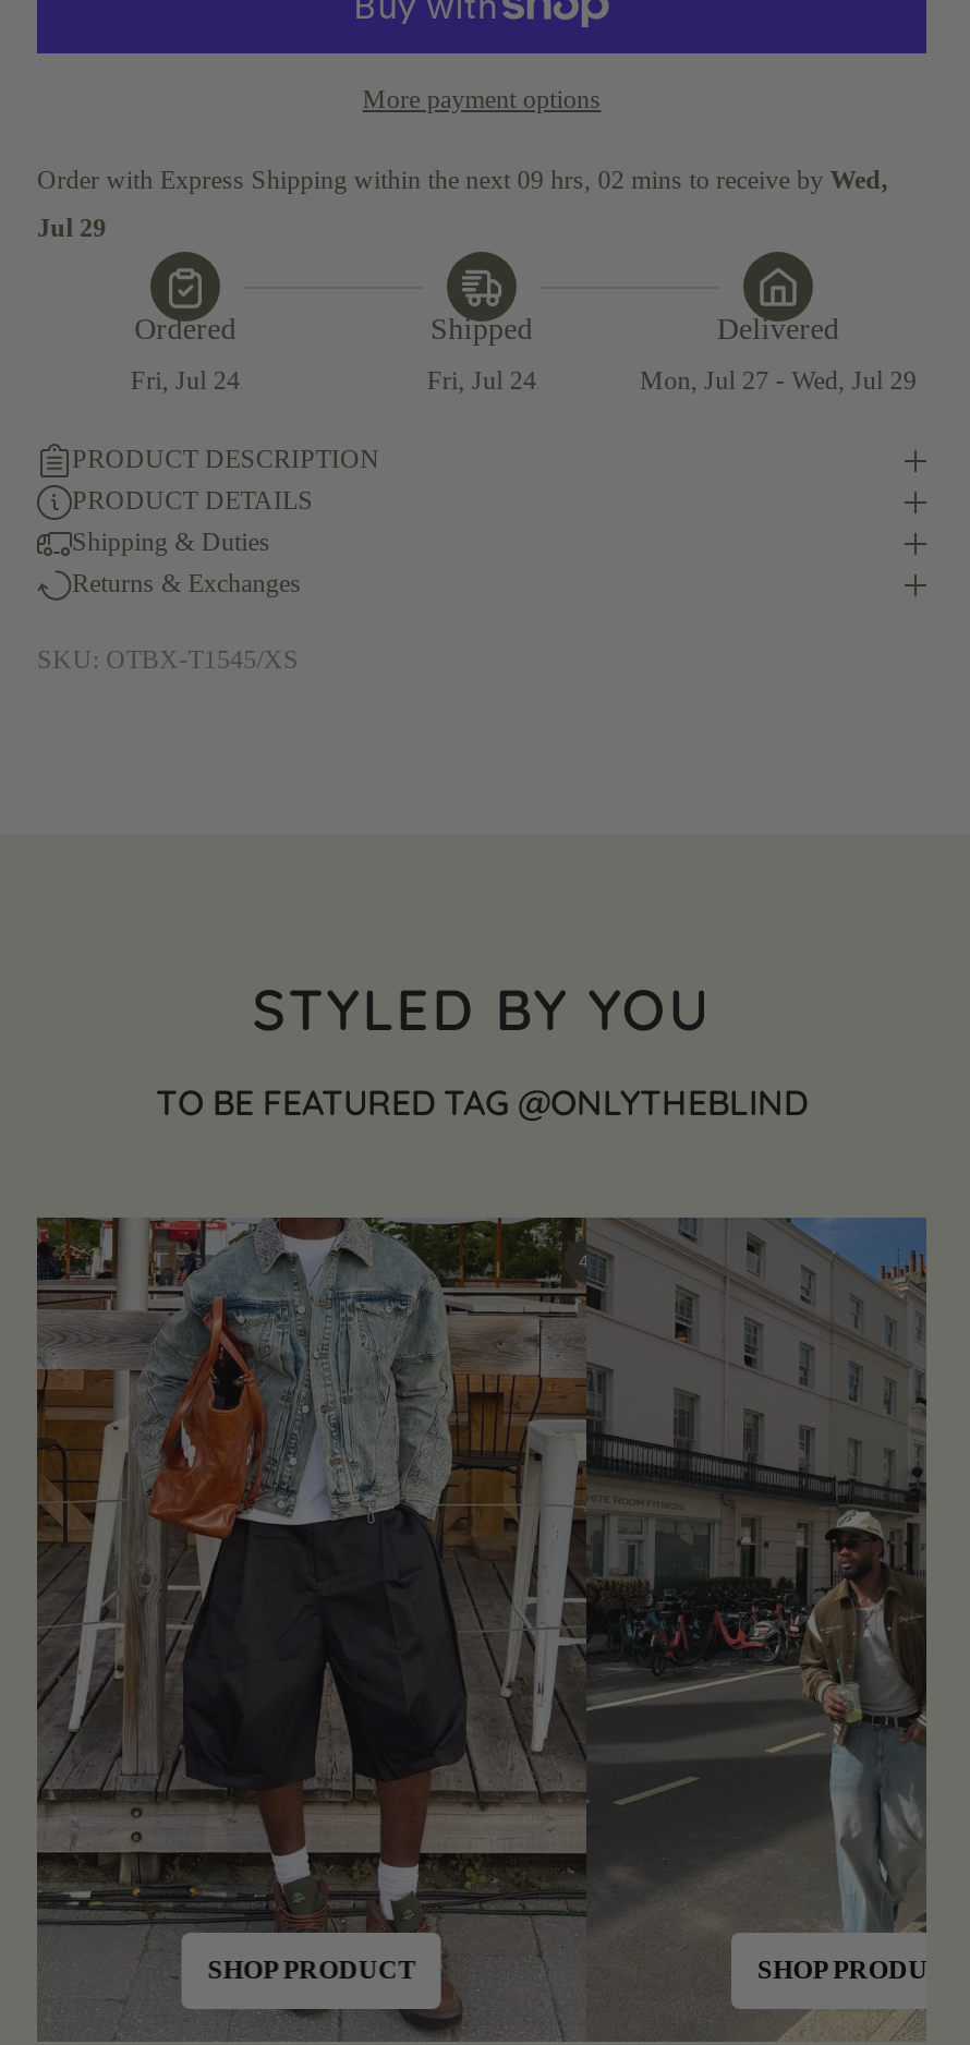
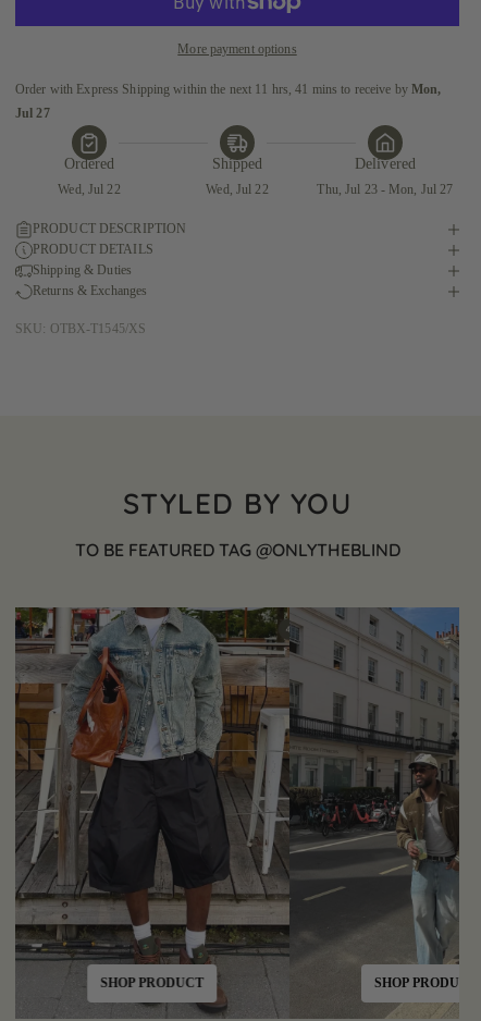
- Order with Express Shipping within the next 09 hrs, 02 mins to receive by Wed,
+ Order with Express Shipping within the next 11 hrs, 41 mins to receive by Mon,

- Jul 29
+ Jul 27

- Fri, Jul 24
+ Wed, Jul 22

- Fri, Jul 24
+ Wed, Jul 22

- Mon, Jul 27 - Wed, Jul 29
+ Thu, Jul 23 - Mon, Jul 27
